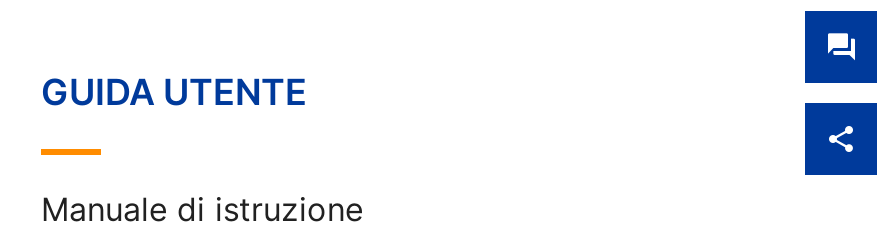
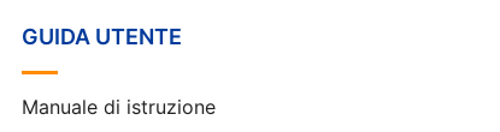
- [image]

- [image]
